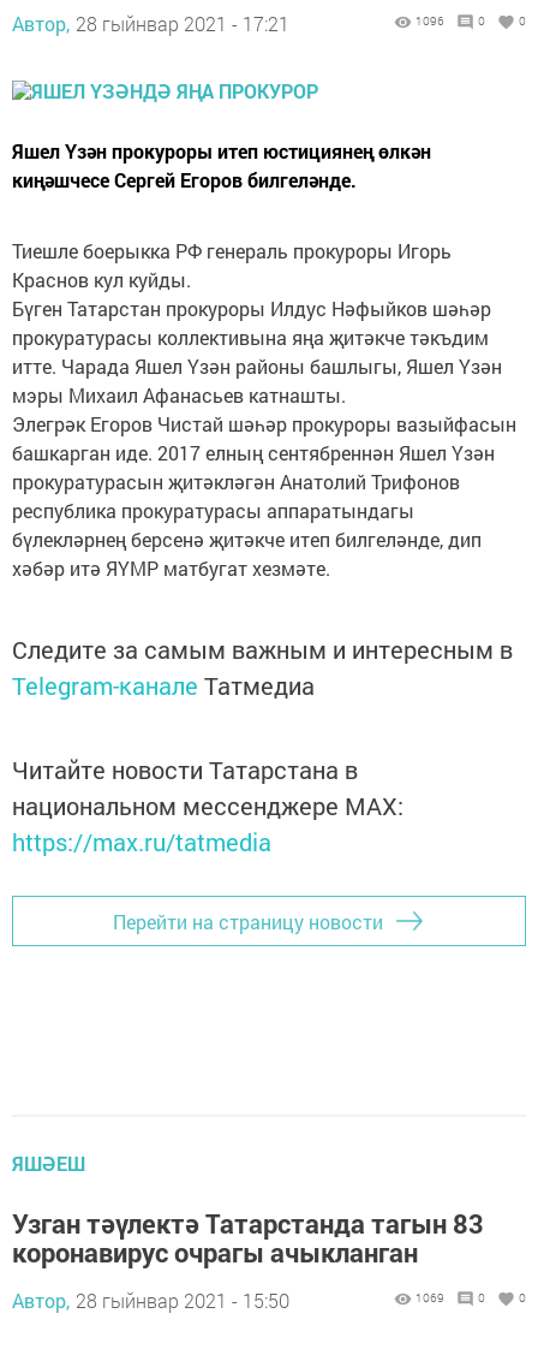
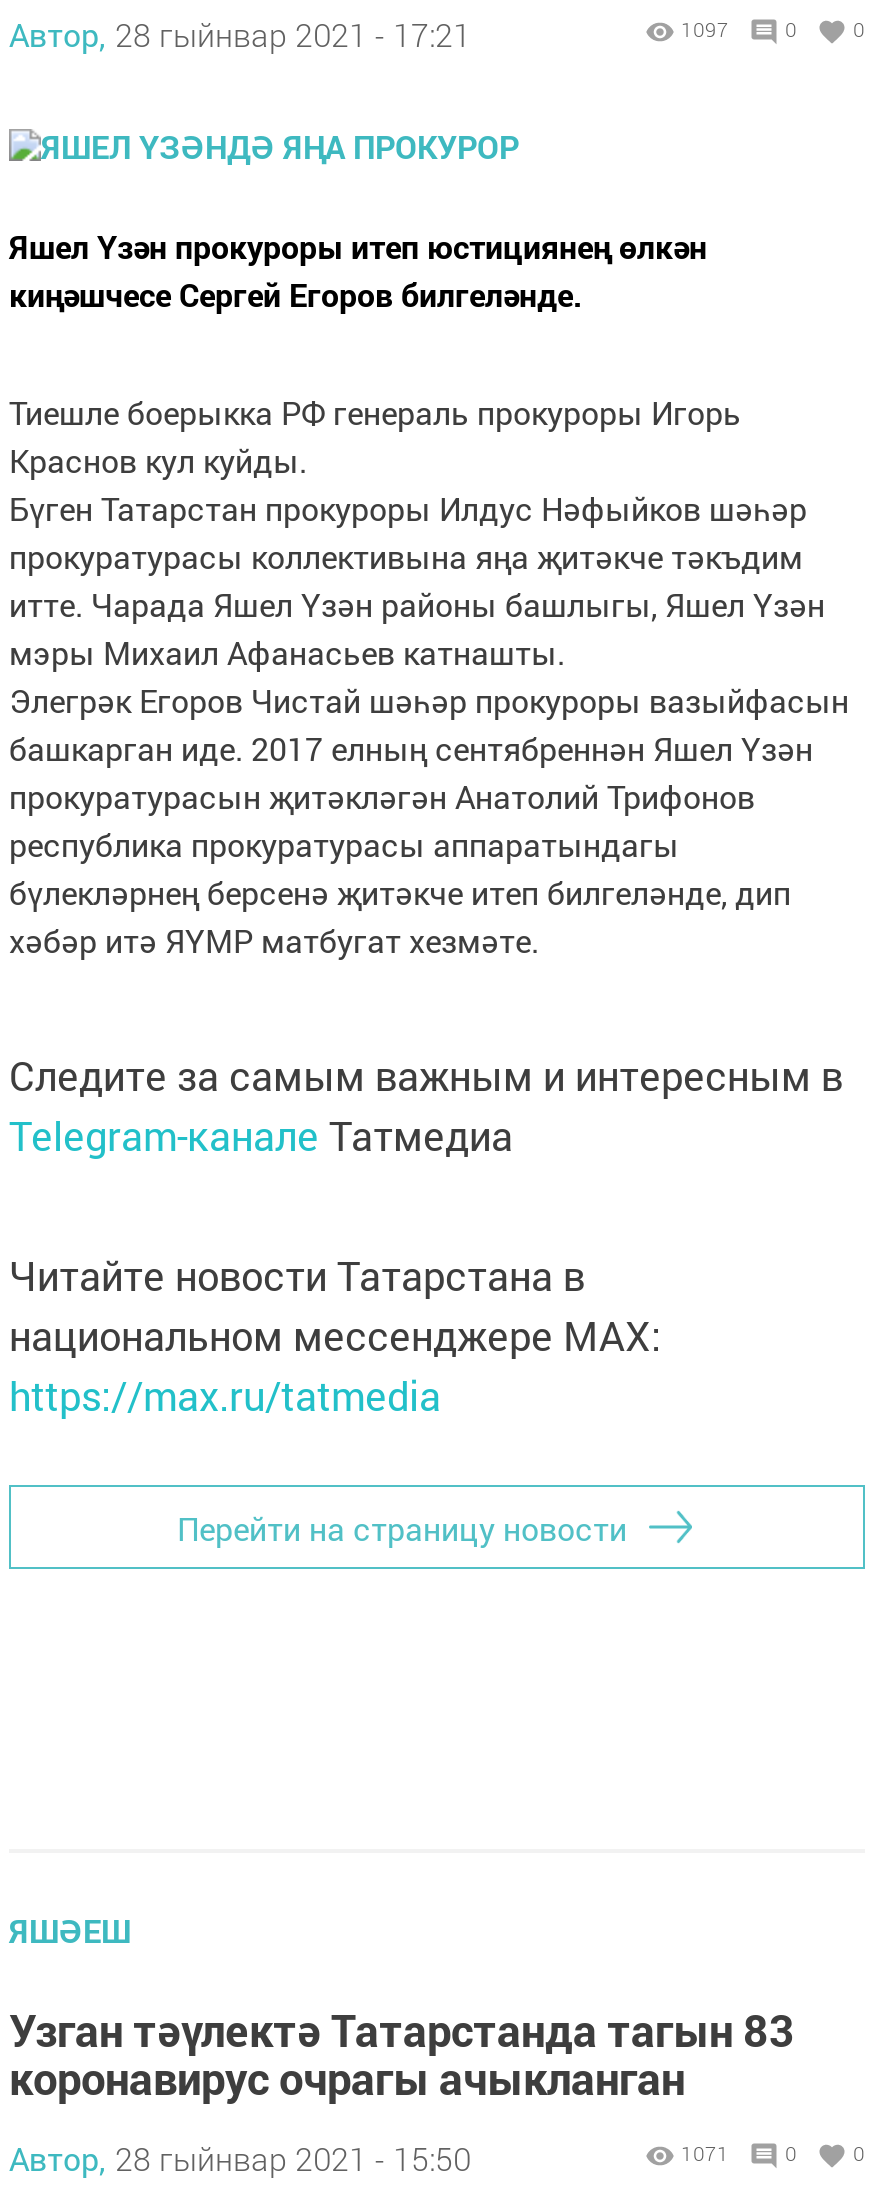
- 1096
+ 1097

- 1069
+ 1071
